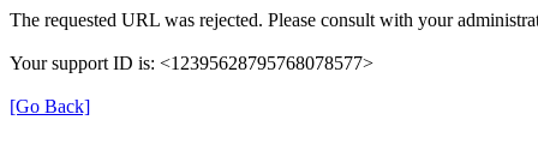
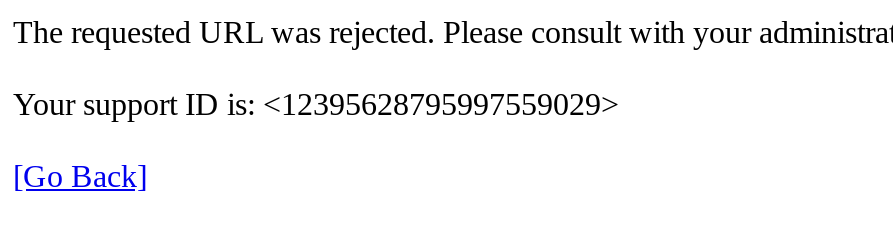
- Your support ID is: <12395628795768078577>
+ Your support ID is: <12395628795997559029>
